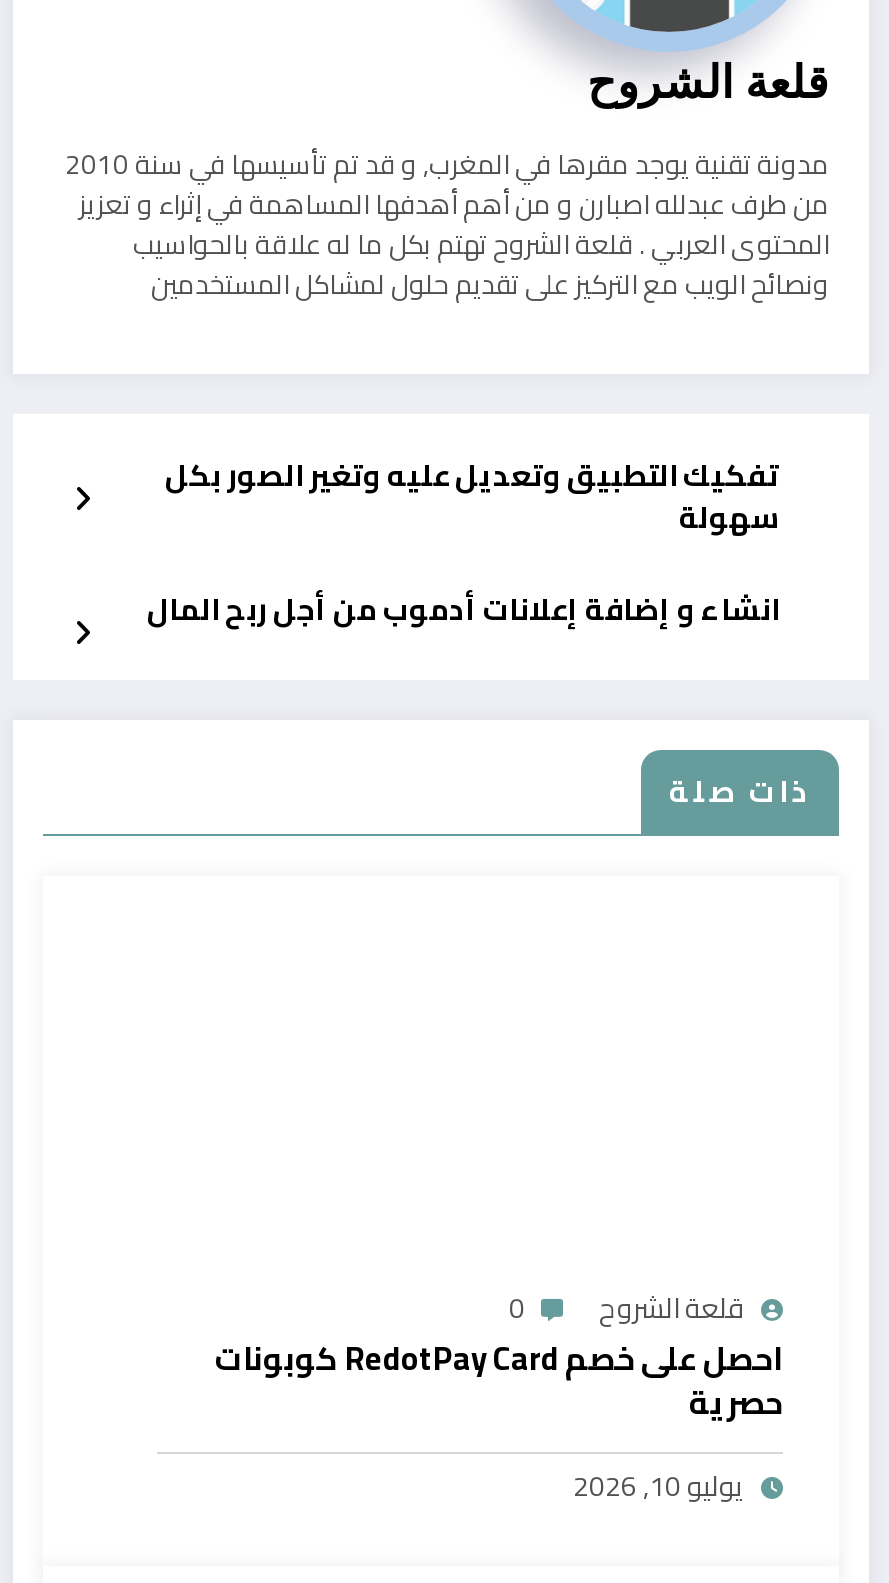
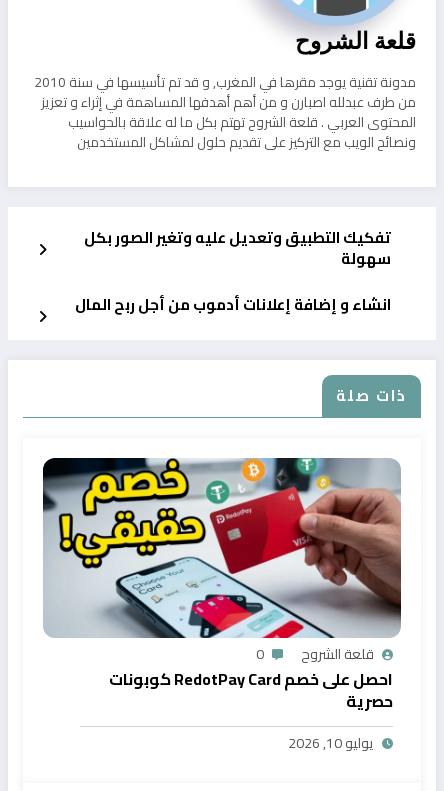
+ [image]
